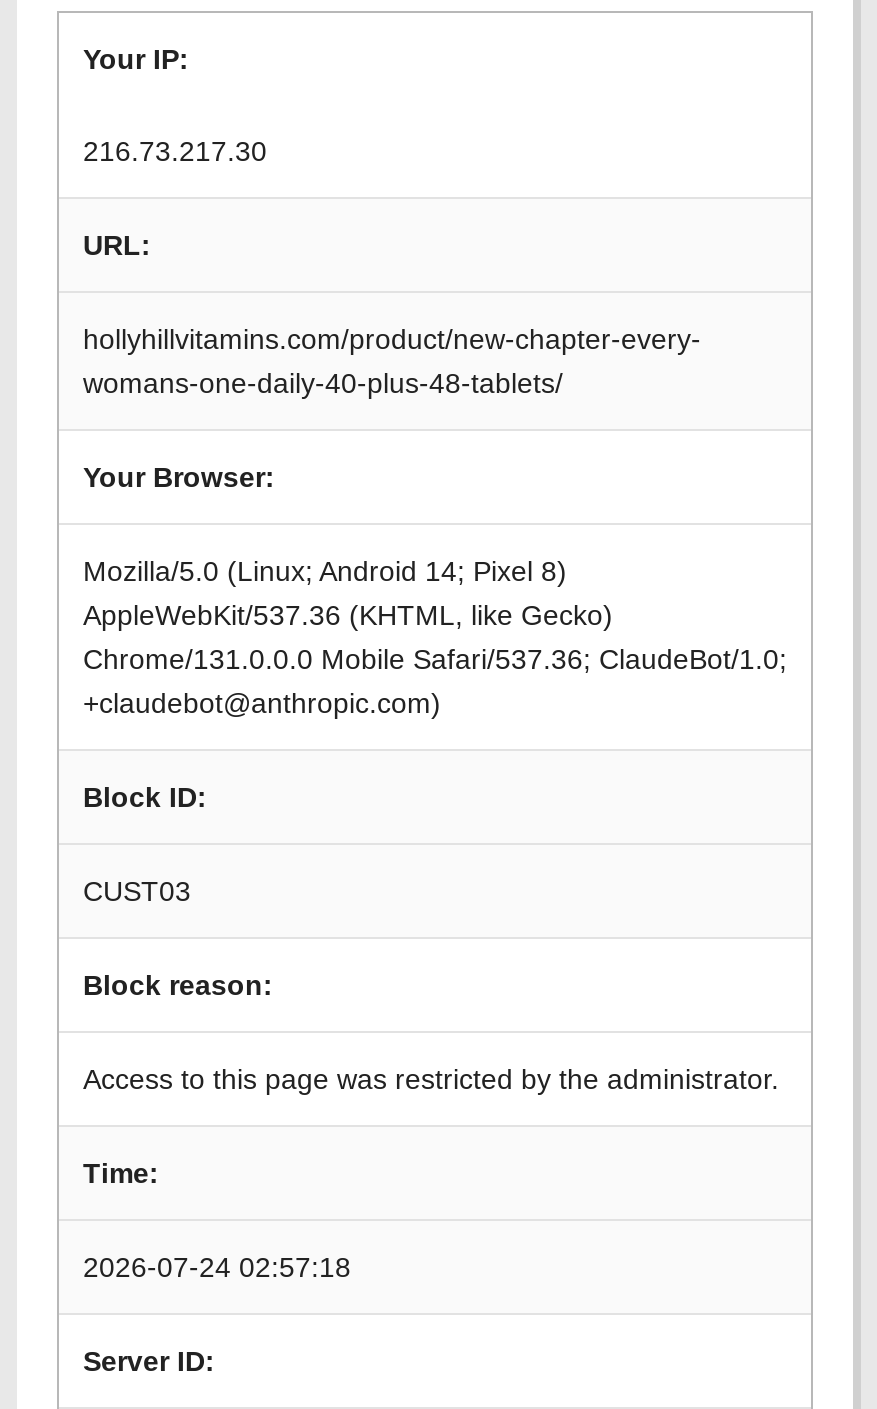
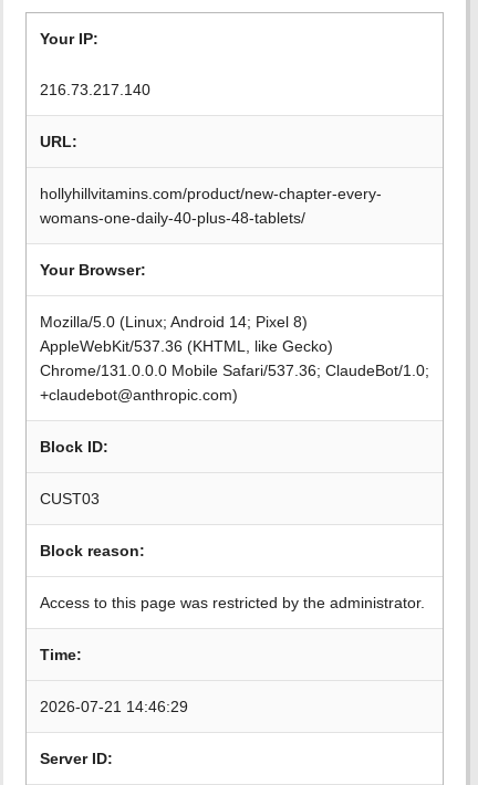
- 216.73.217.30
+ 216.73.217.140

- 2026-07-24 02:57:18
+ 2026-07-21 14:46:29
